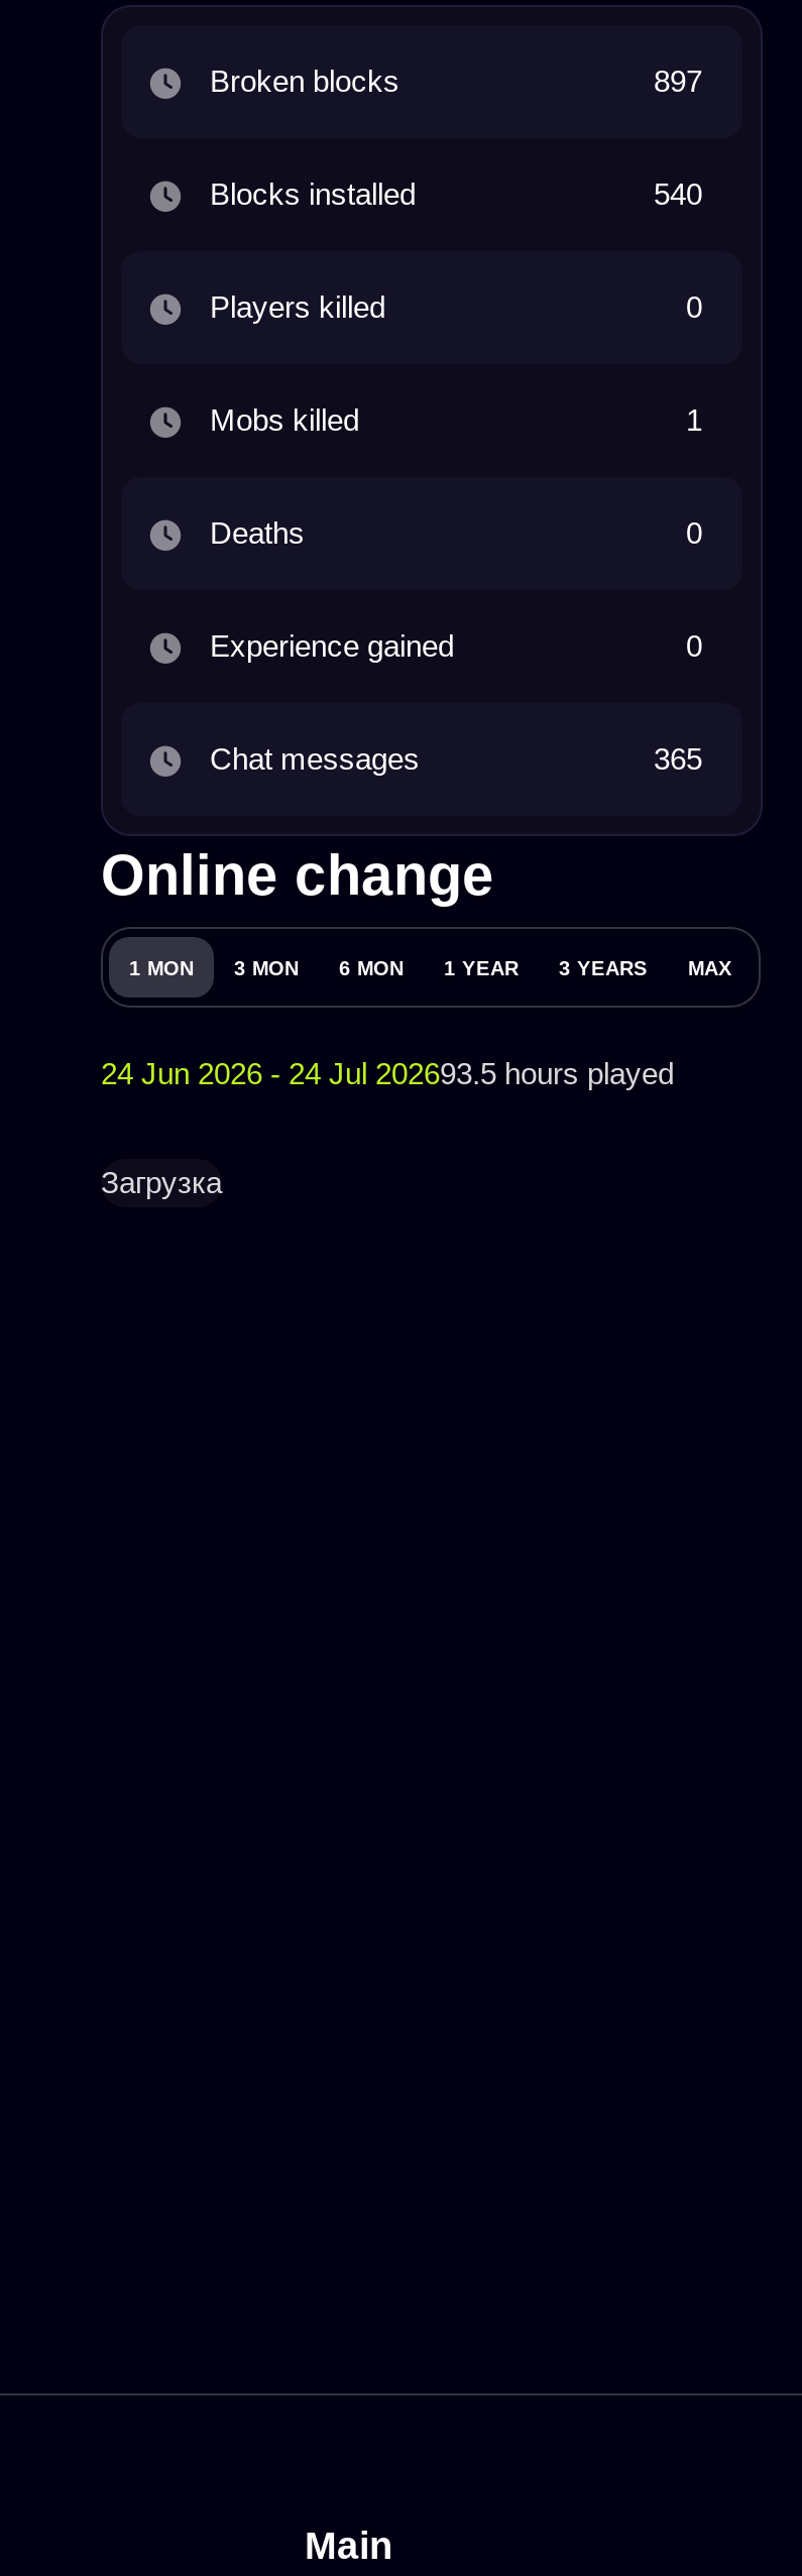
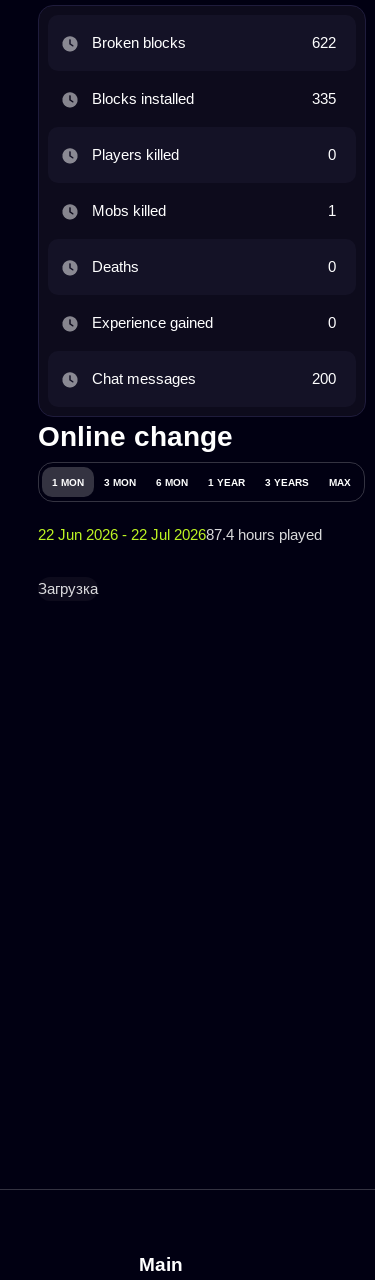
- 897
+ 622

- 540
+ 335

- 365
+ 200

- 24 Jun 2026 - 24 Jul 202693.5 hours played
+ 22 Jun 2026 - 22 Jul 202687.4 hours played
